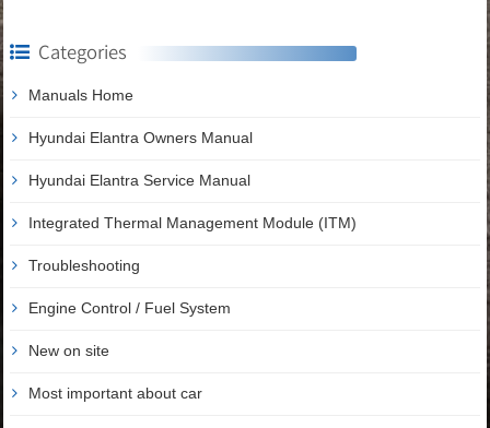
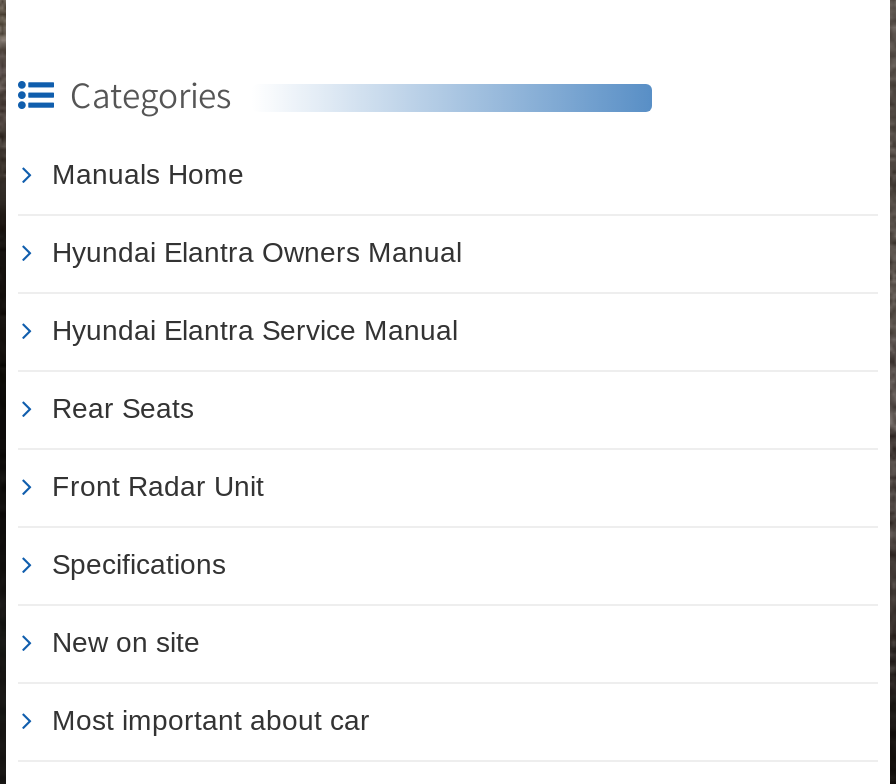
- Integrated Thermal Management Module (ITM)
+ Rear Seats

- Troubleshooting
+ Front Radar Unit

- Engine Control / Fuel System
+ Specifications
